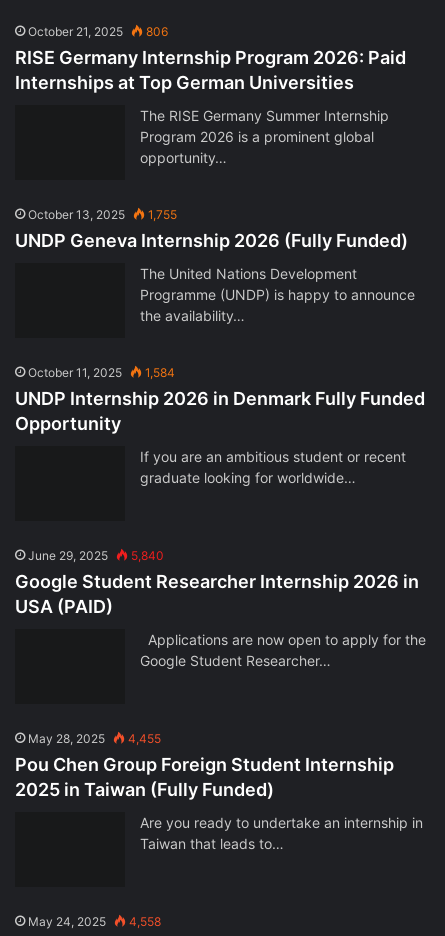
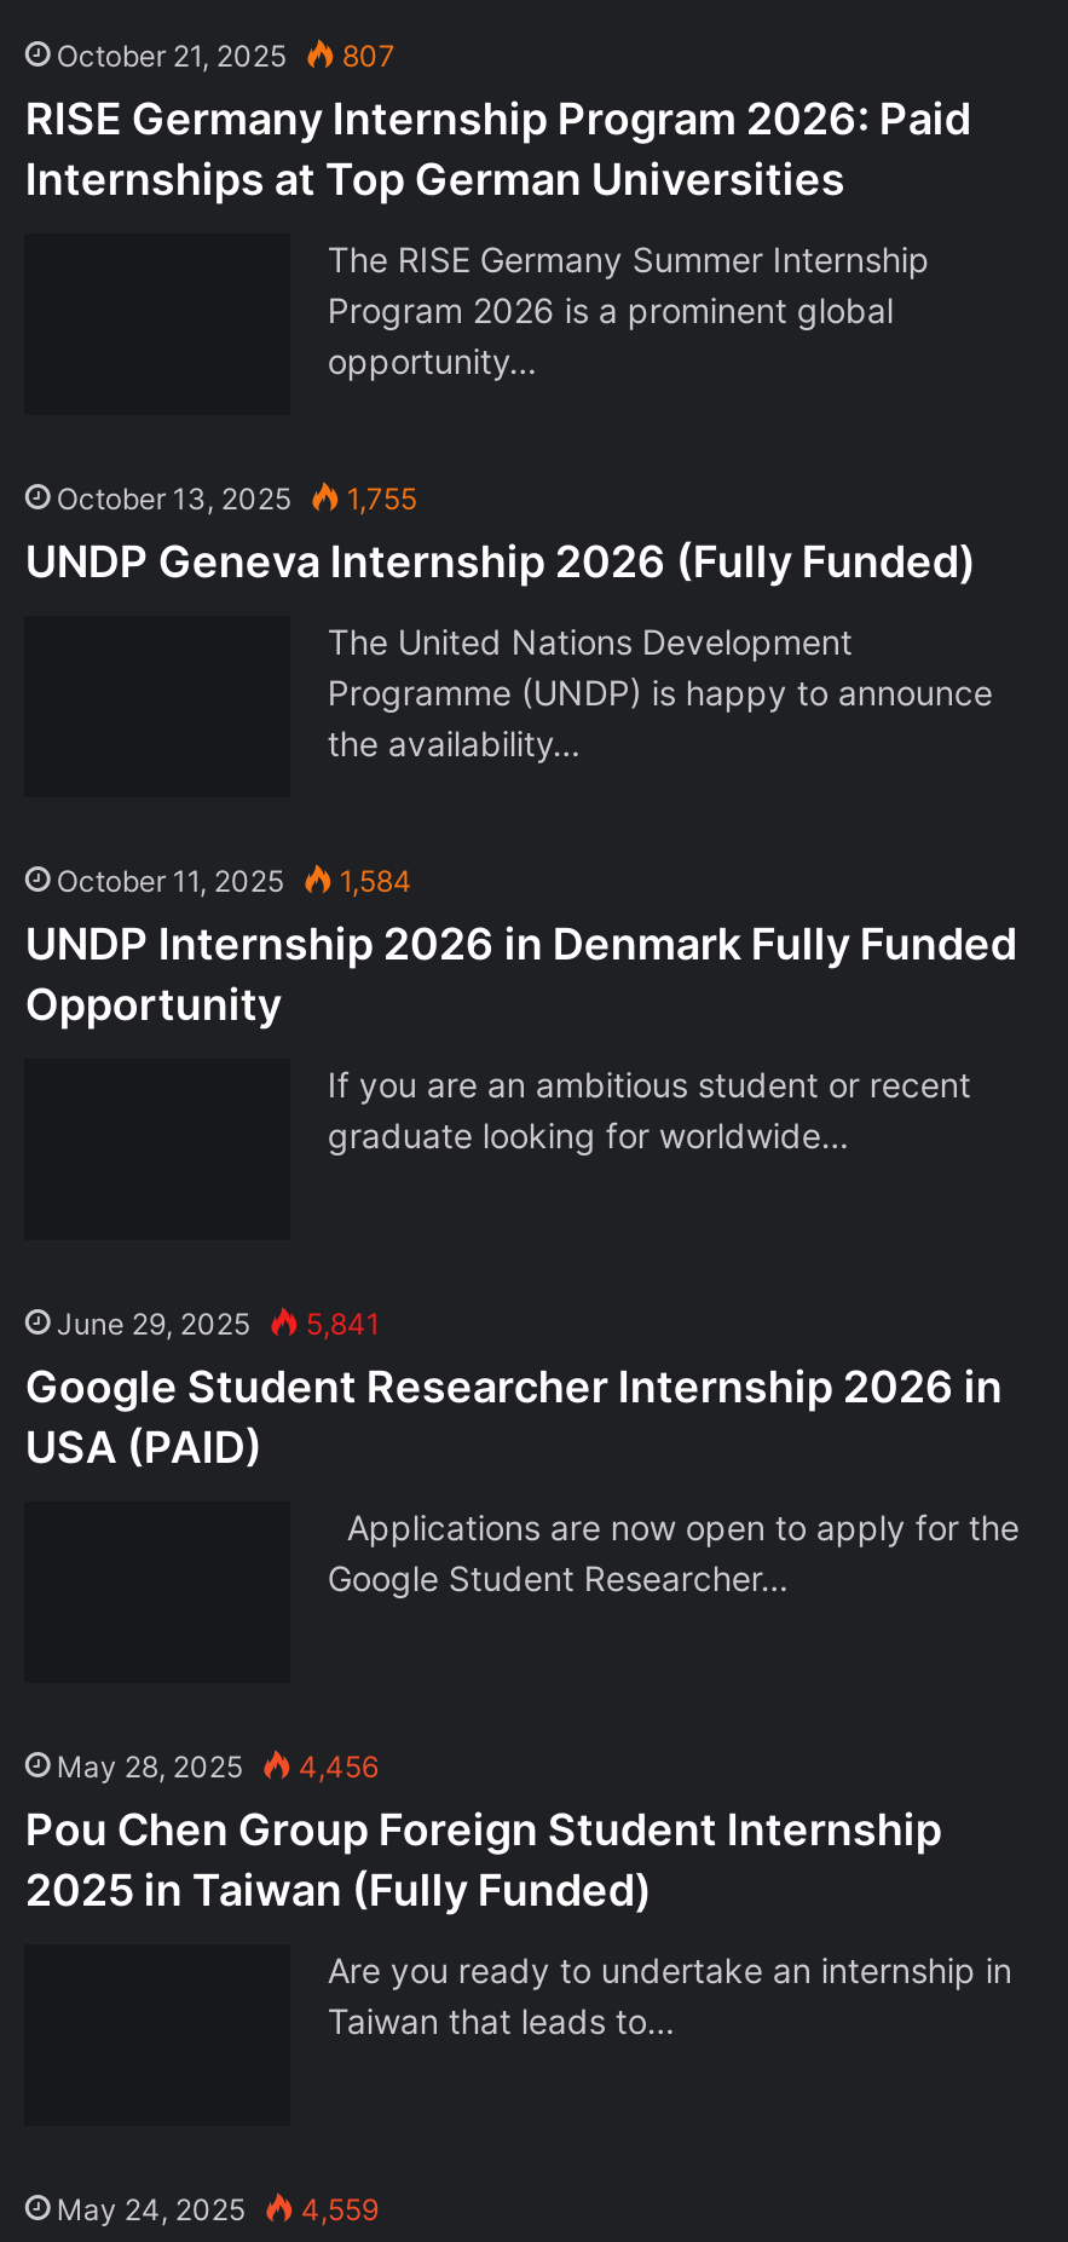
- October 21, 2025 806
+ October 21, 2025 807

- June 29, 2025 5,840
+ June 29, 2025 5,841

- May 28, 2025 4,455
+ May 28, 2025 4,456

- May 24, 2025 4,558
+ May 24, 2025 4,559
